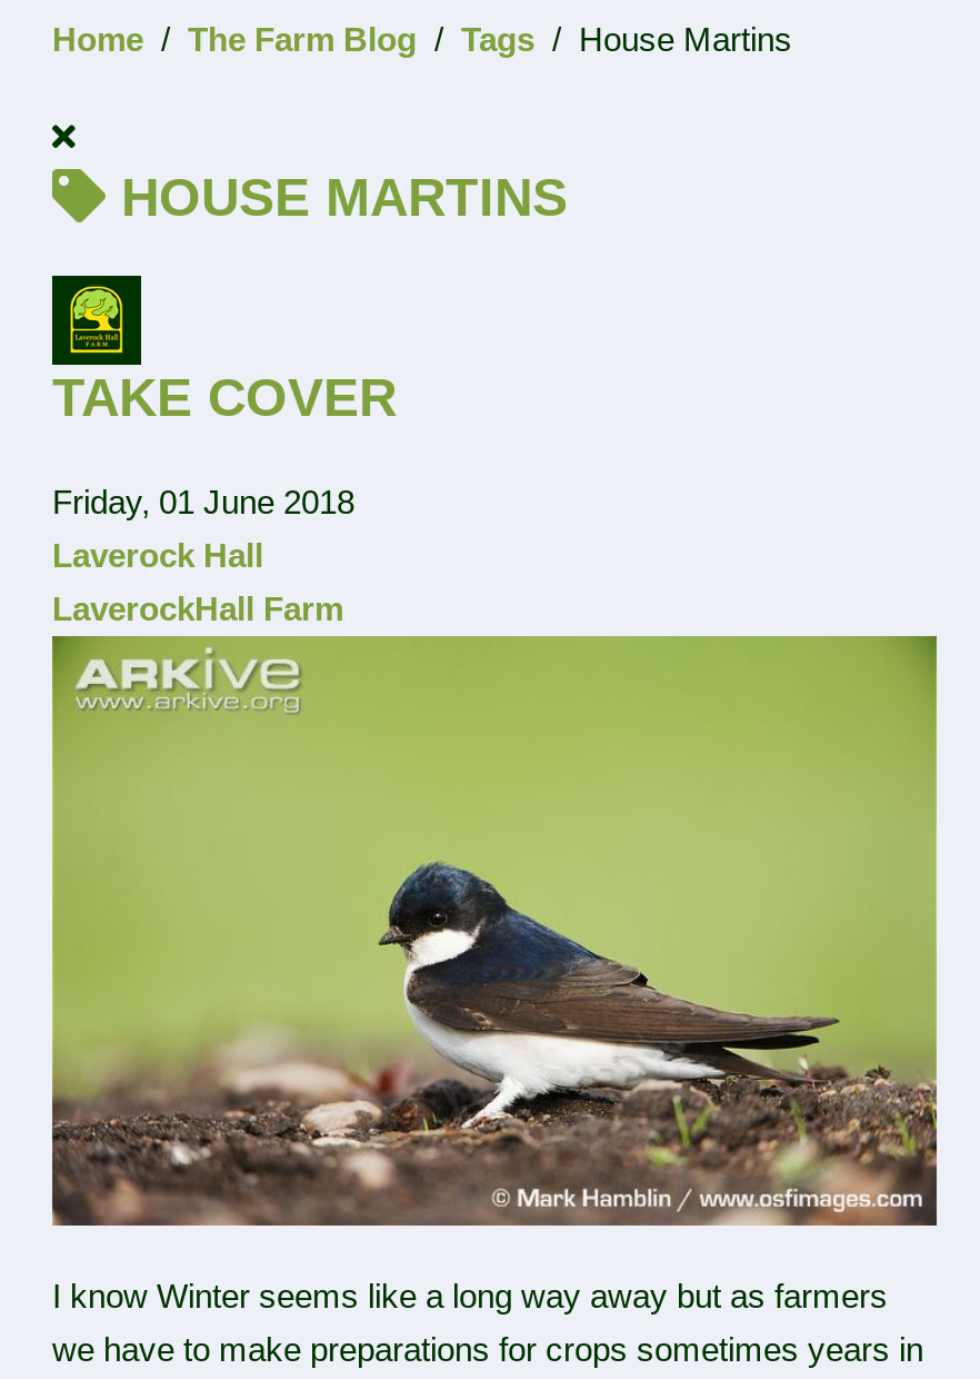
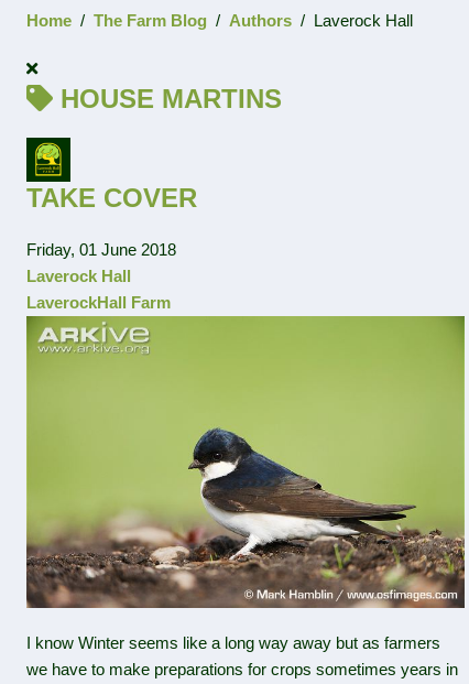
- Tags
- House Martins
+ Authors
+ Laverock Hall
